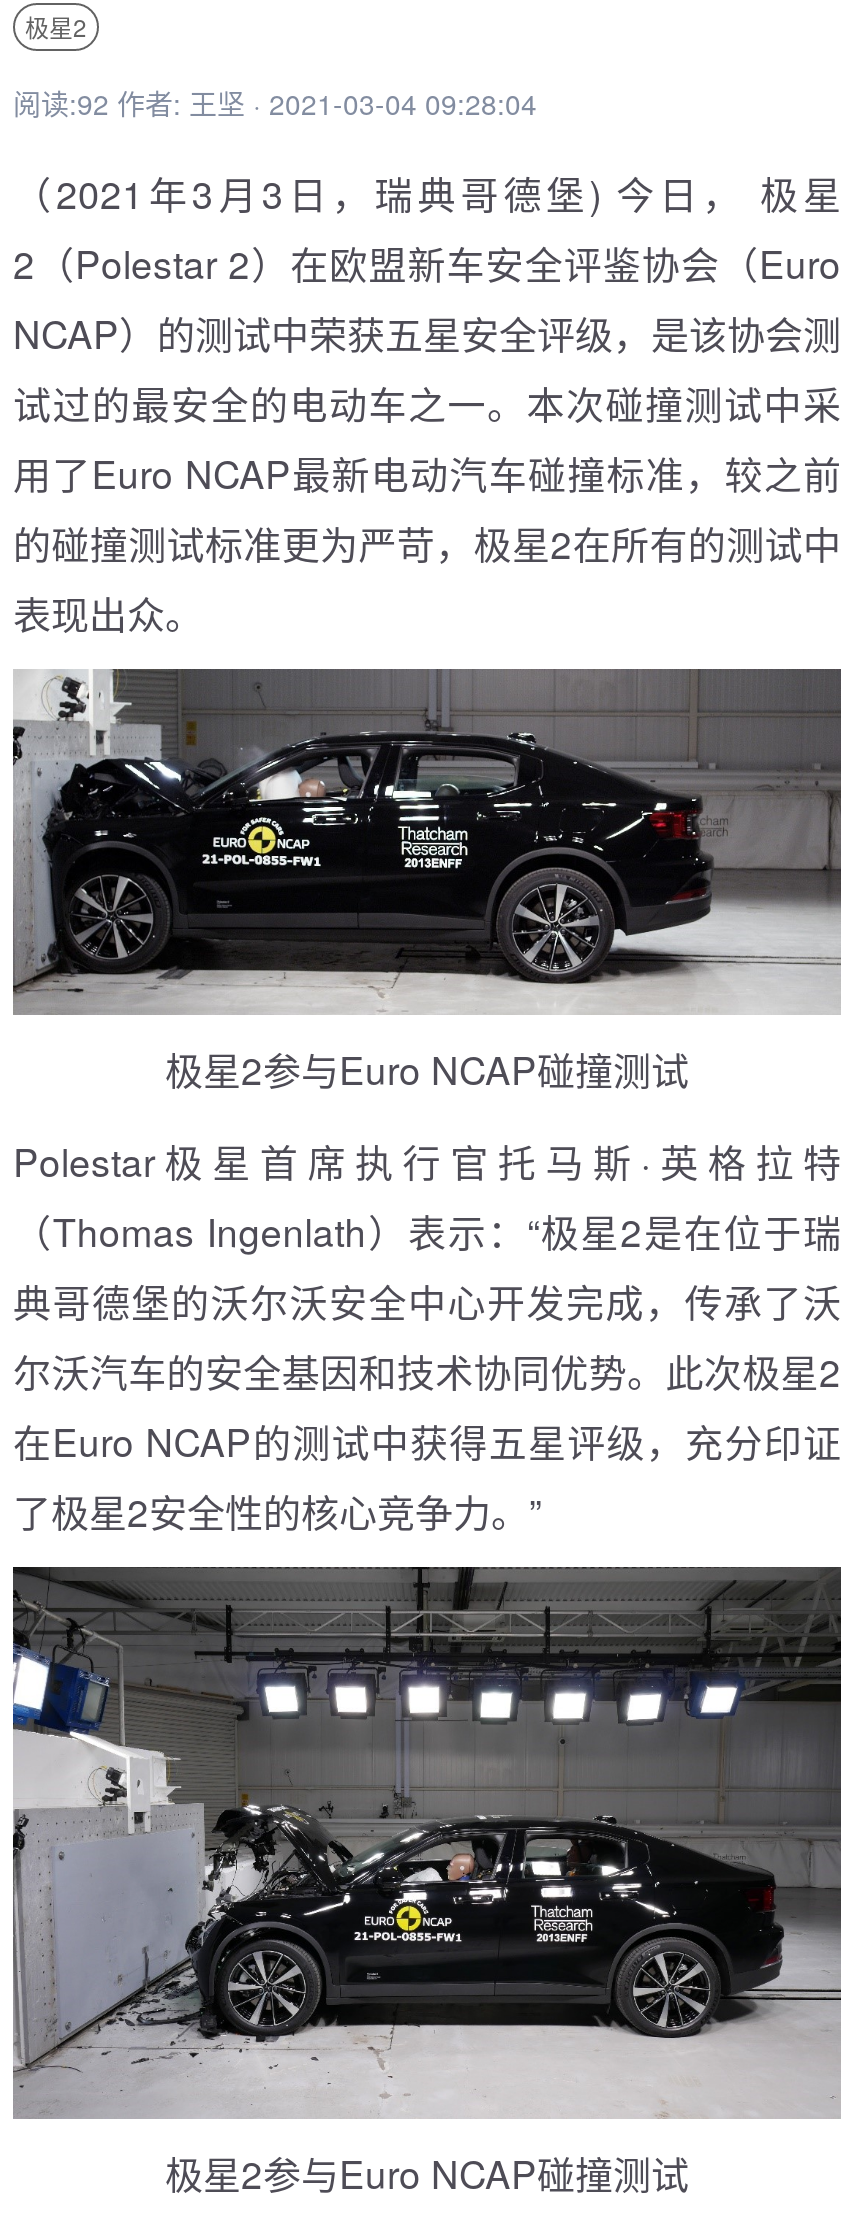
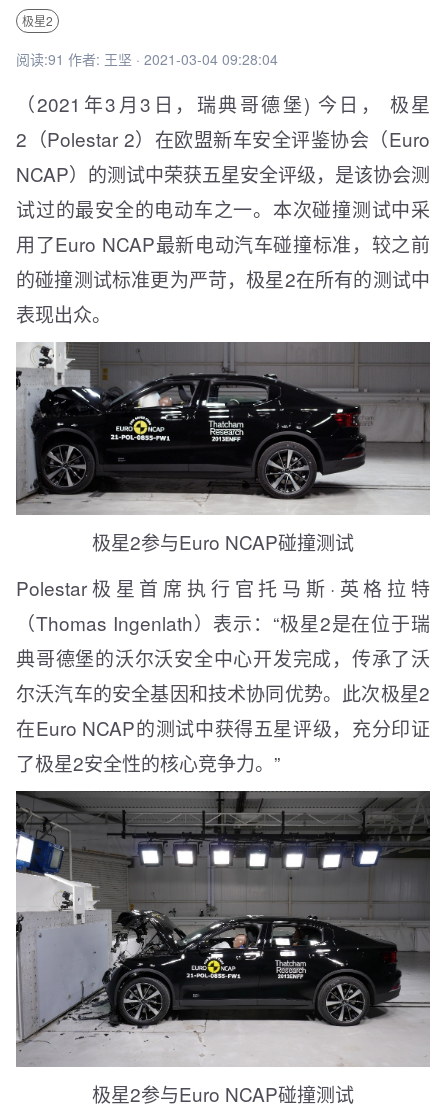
- 阅读:92 作者: 王坚 · 2021-03-04 09:28:04
+ 阅读:91 作者: 王坚 · 2021-03-04 09:28:04
